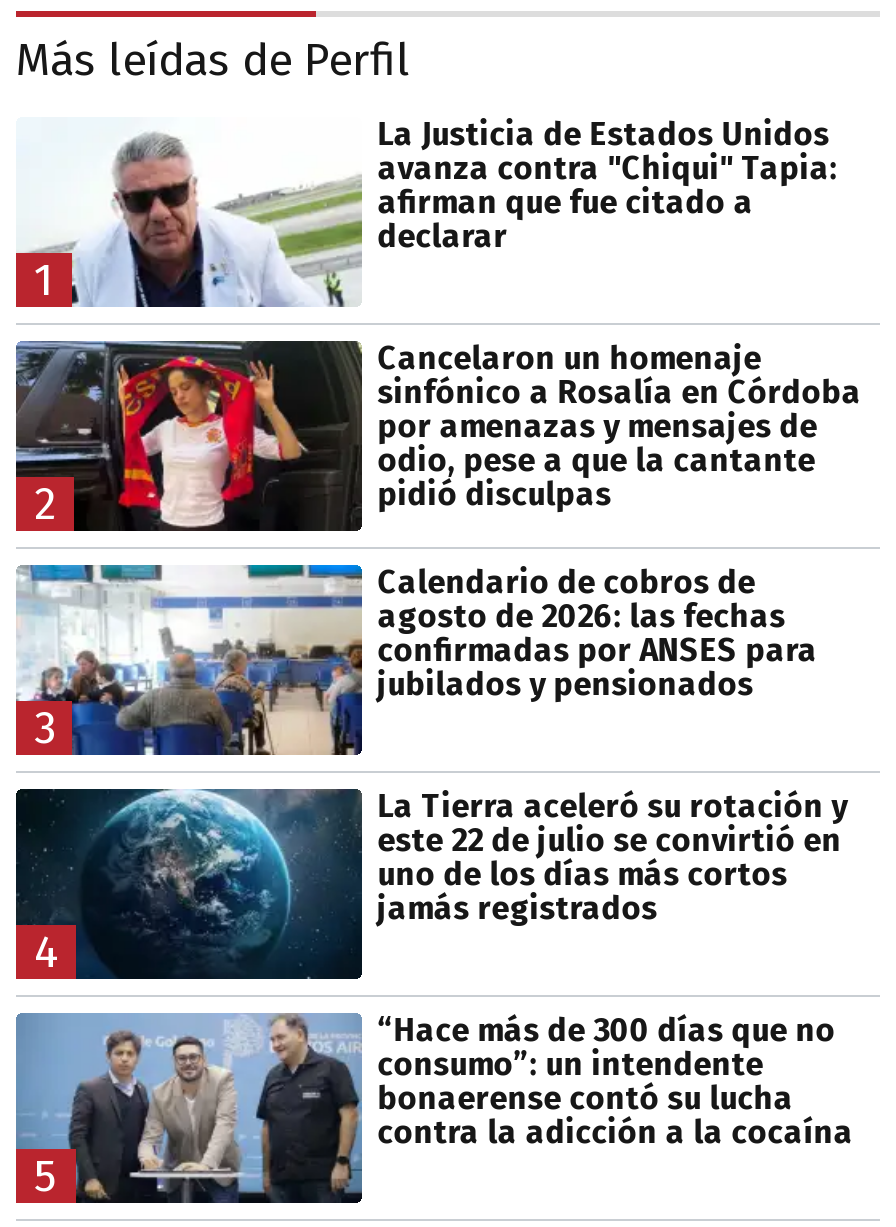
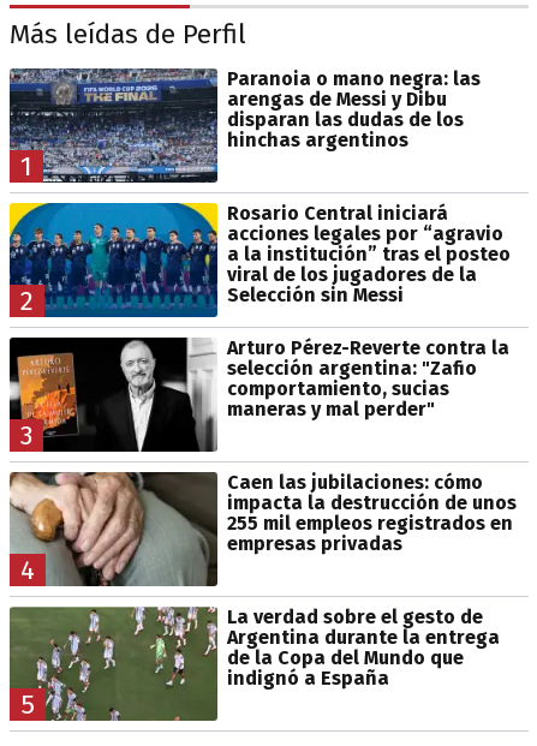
- [image]
- La Justicia de Estados Unidos
- avanza contra "Chiqui" Tapia:
- afirman que fue citado a
- declarar
+ [image]
+ Paranoia o mano negra: las
+ arengas de Messi y Dibu
+ disparan las dudas de los
+ hinchas argentinos

- [image]
- Cancelaron un homenaje
- sinfónico a Rosalía en Córdoba
- por amenazas y mensajes de
- odio, pese a que la cantante
- pidió disculpas
+ [image]
+ Rosario Central iniciará
+ acciones legales por “agravio
+ a la institución” tras el posteo
+ viral de los jugadores de la
+ Selección sin Messi

- [image]
- Calendario de cobros de
- agosto de 2026: las fechas
- confirmadas por ANSES para
- jubilados y pensionados
+ [image]
+ Arturo Pérez-Reverte contra la
+ selección argentina: "Zafio
+ comportamiento, sucias
+ maneras y mal perder"

- [image]
- La Tierra aceleró su rotación y
- este 22 de julio se convirtió en
- uno de los días más cortos
- jamás registrados
+ [image]
+ Caen las jubilaciones: cómo
+ impacta la destrucción de unos
+ 255 mil empleos registrados en
+ empresas privadas

- [image]
- “Hace más de 300 días que no
- consumo”: un intendente
- bonaerense contó su lucha
- contra la adicción a la cocaína
+ [image]
+ La verdad sobre el gesto de
+ Argentina durante la entrega
+ de la Copa del Mundo que
+ indignó a España
